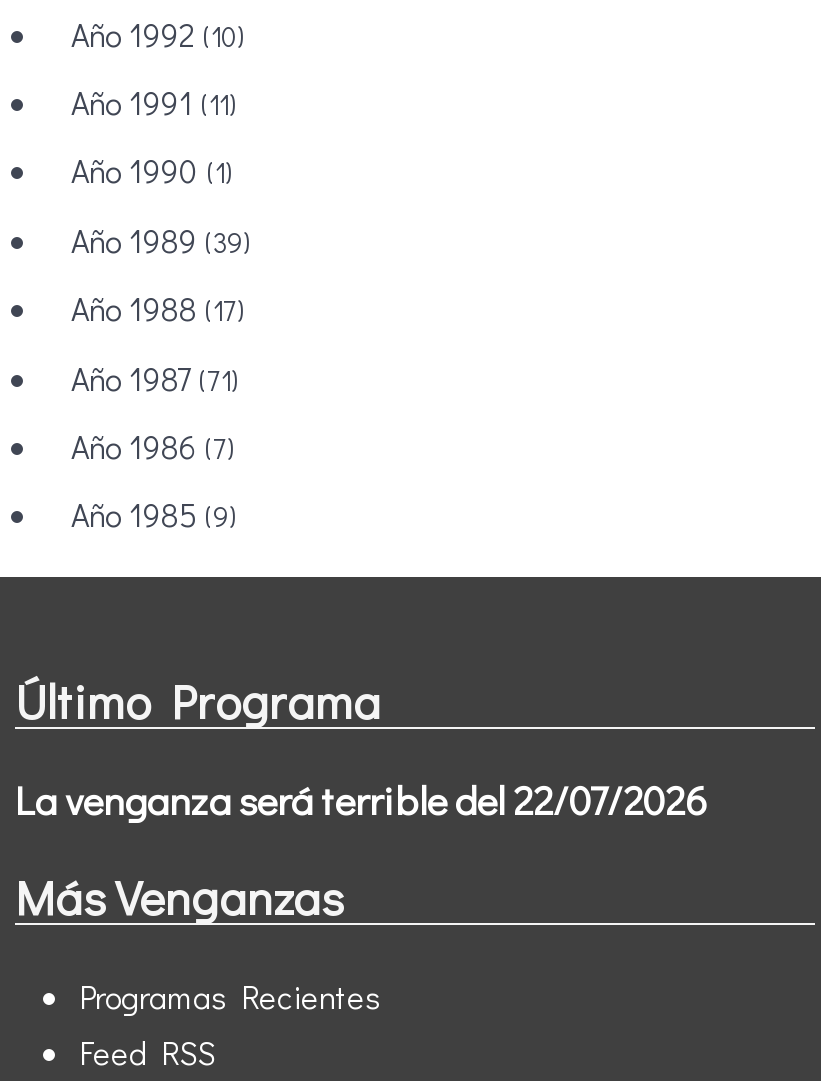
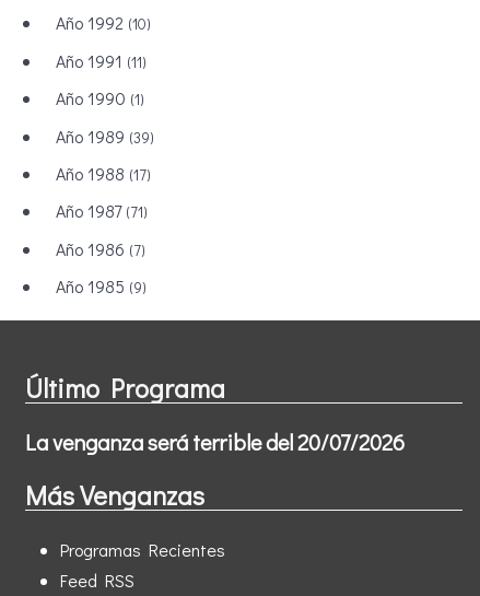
- La venganza será terrible del 22/07/2026
+ La venganza será terrible del 20/07/2026
